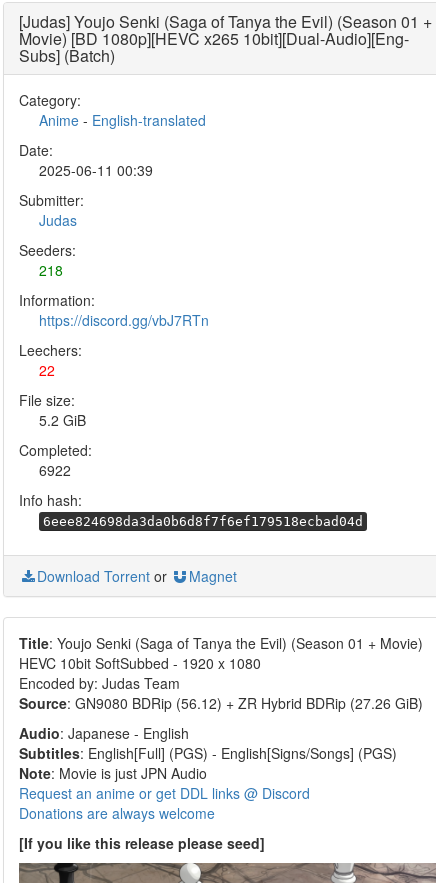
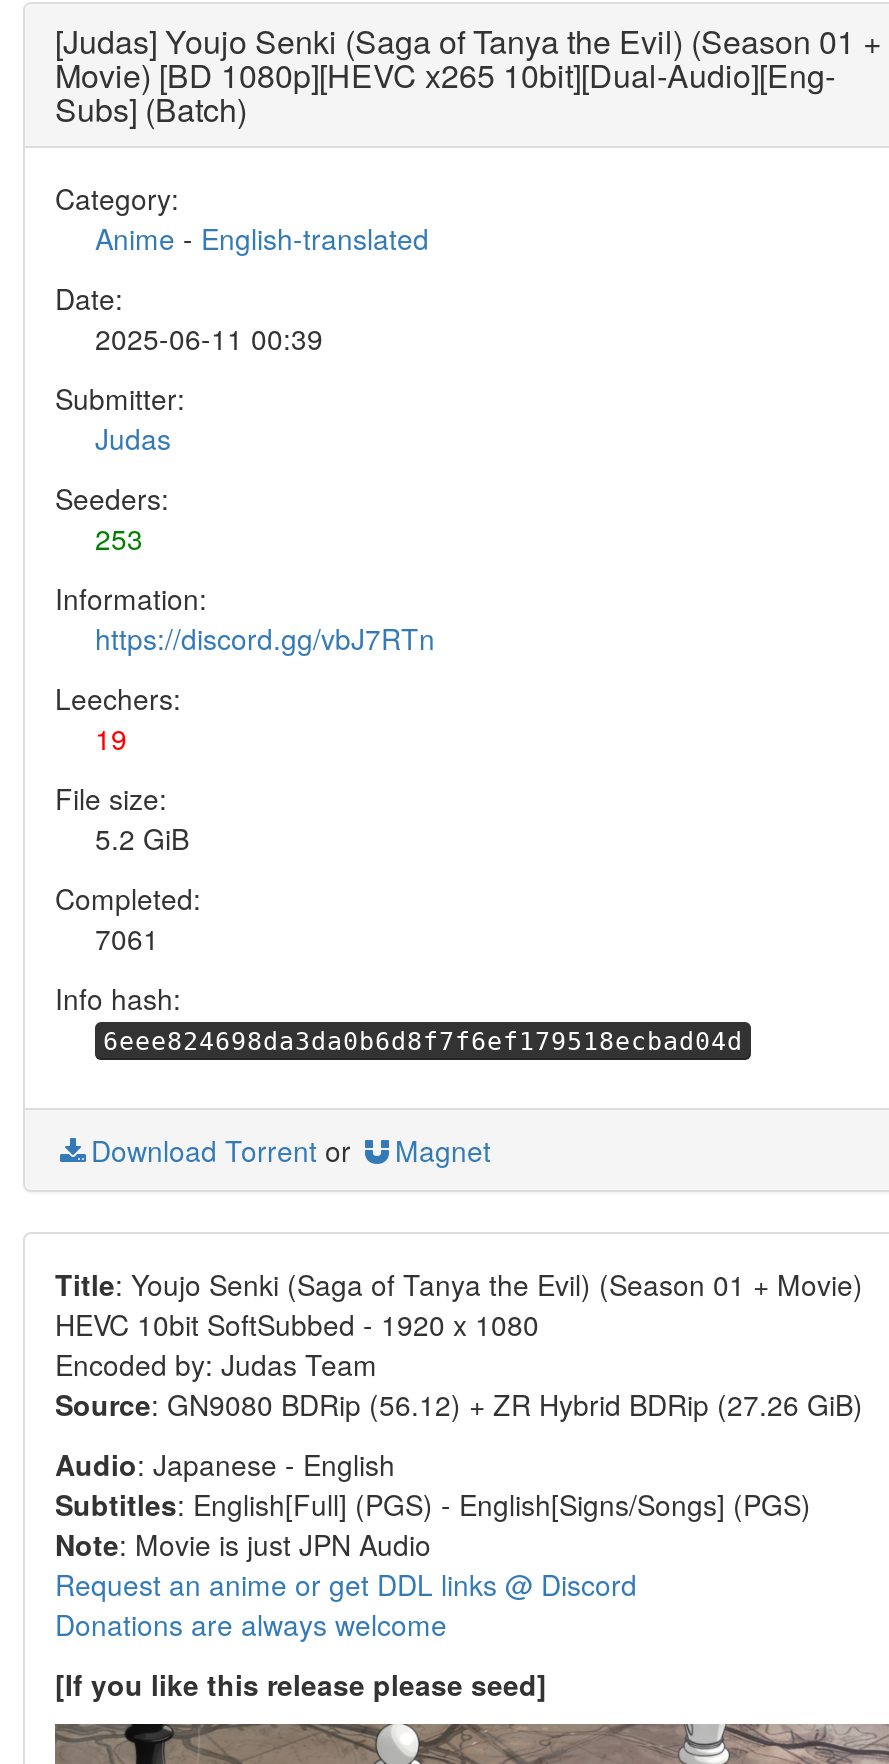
- 218
+ 253

- 22
+ 19

- 6922
+ 7061
